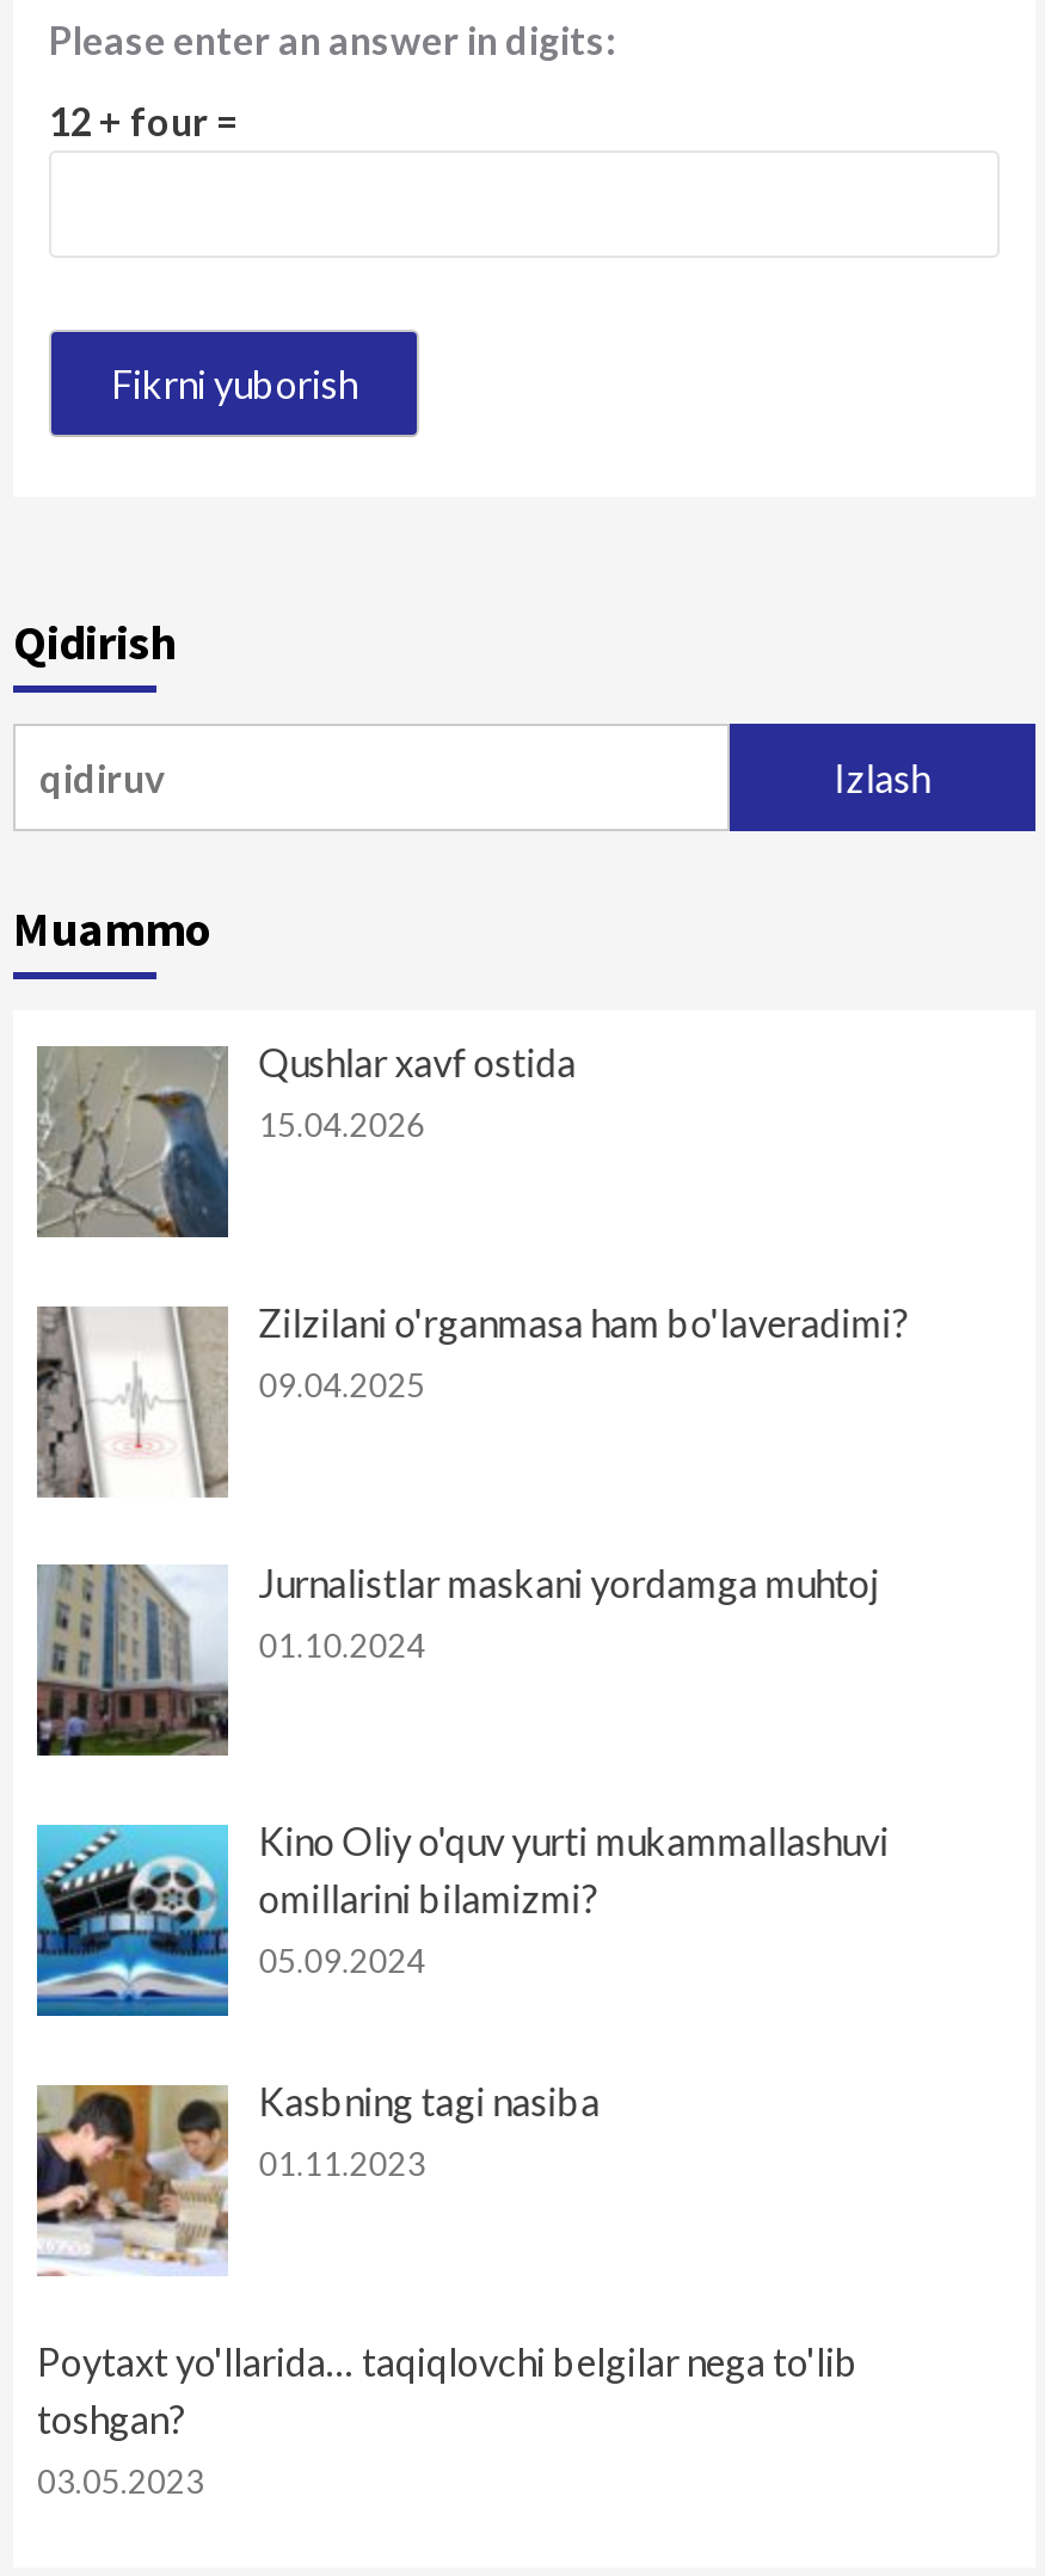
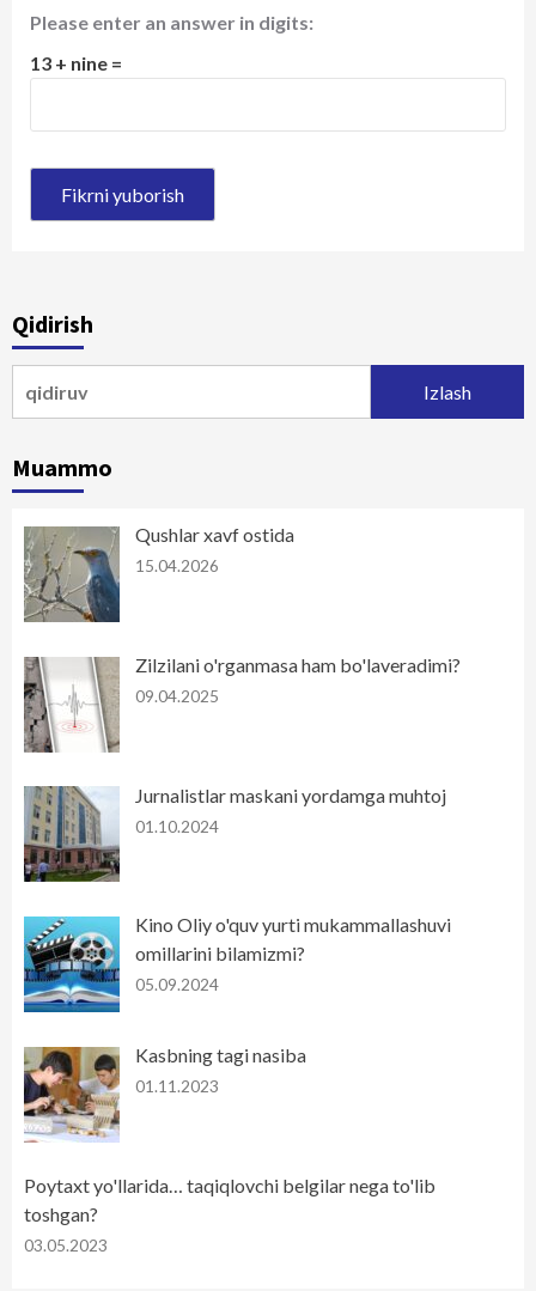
- 12 + four =
+ 13 + nine =
